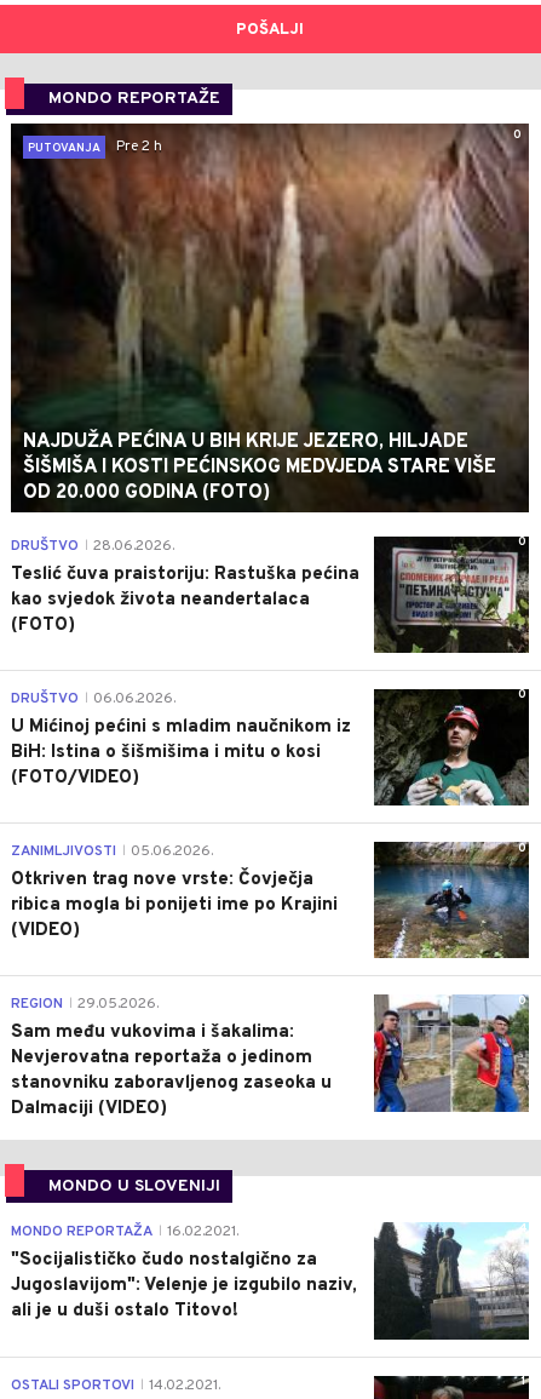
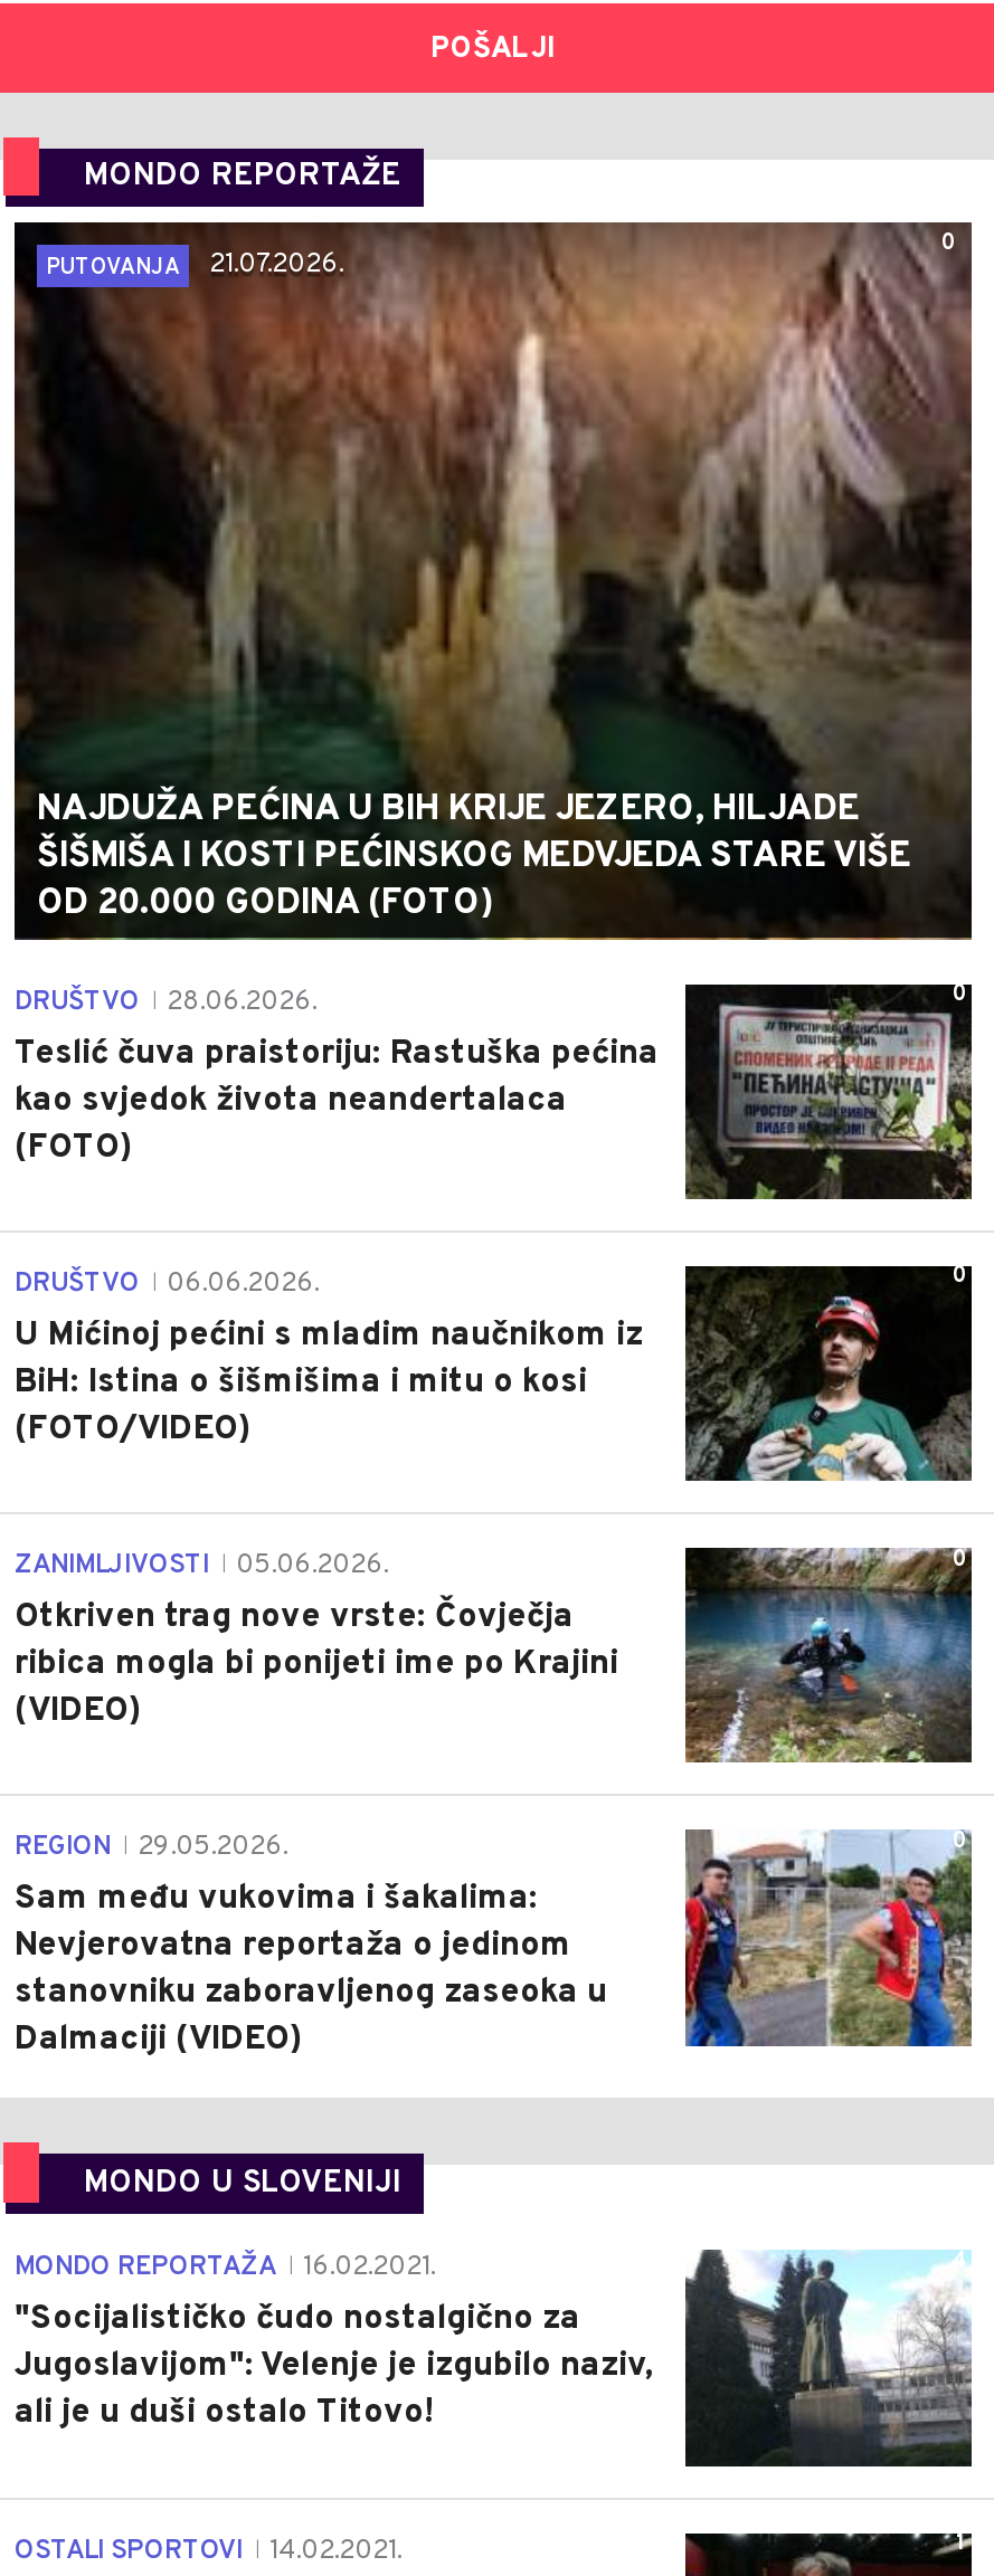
- PUTOVANJA Pre 2 h
+ PUTOVANJA 21.07.2026.
